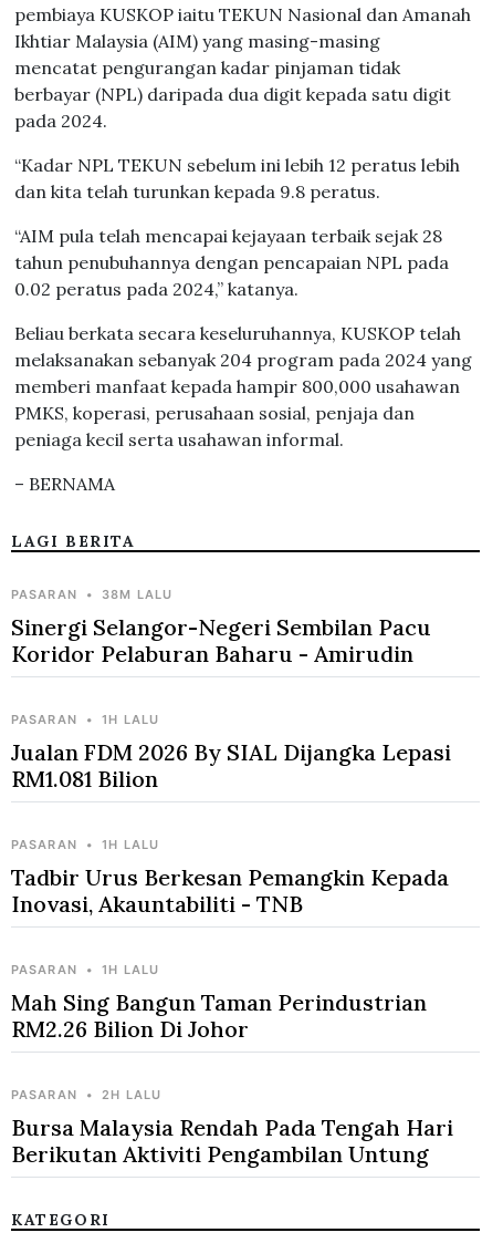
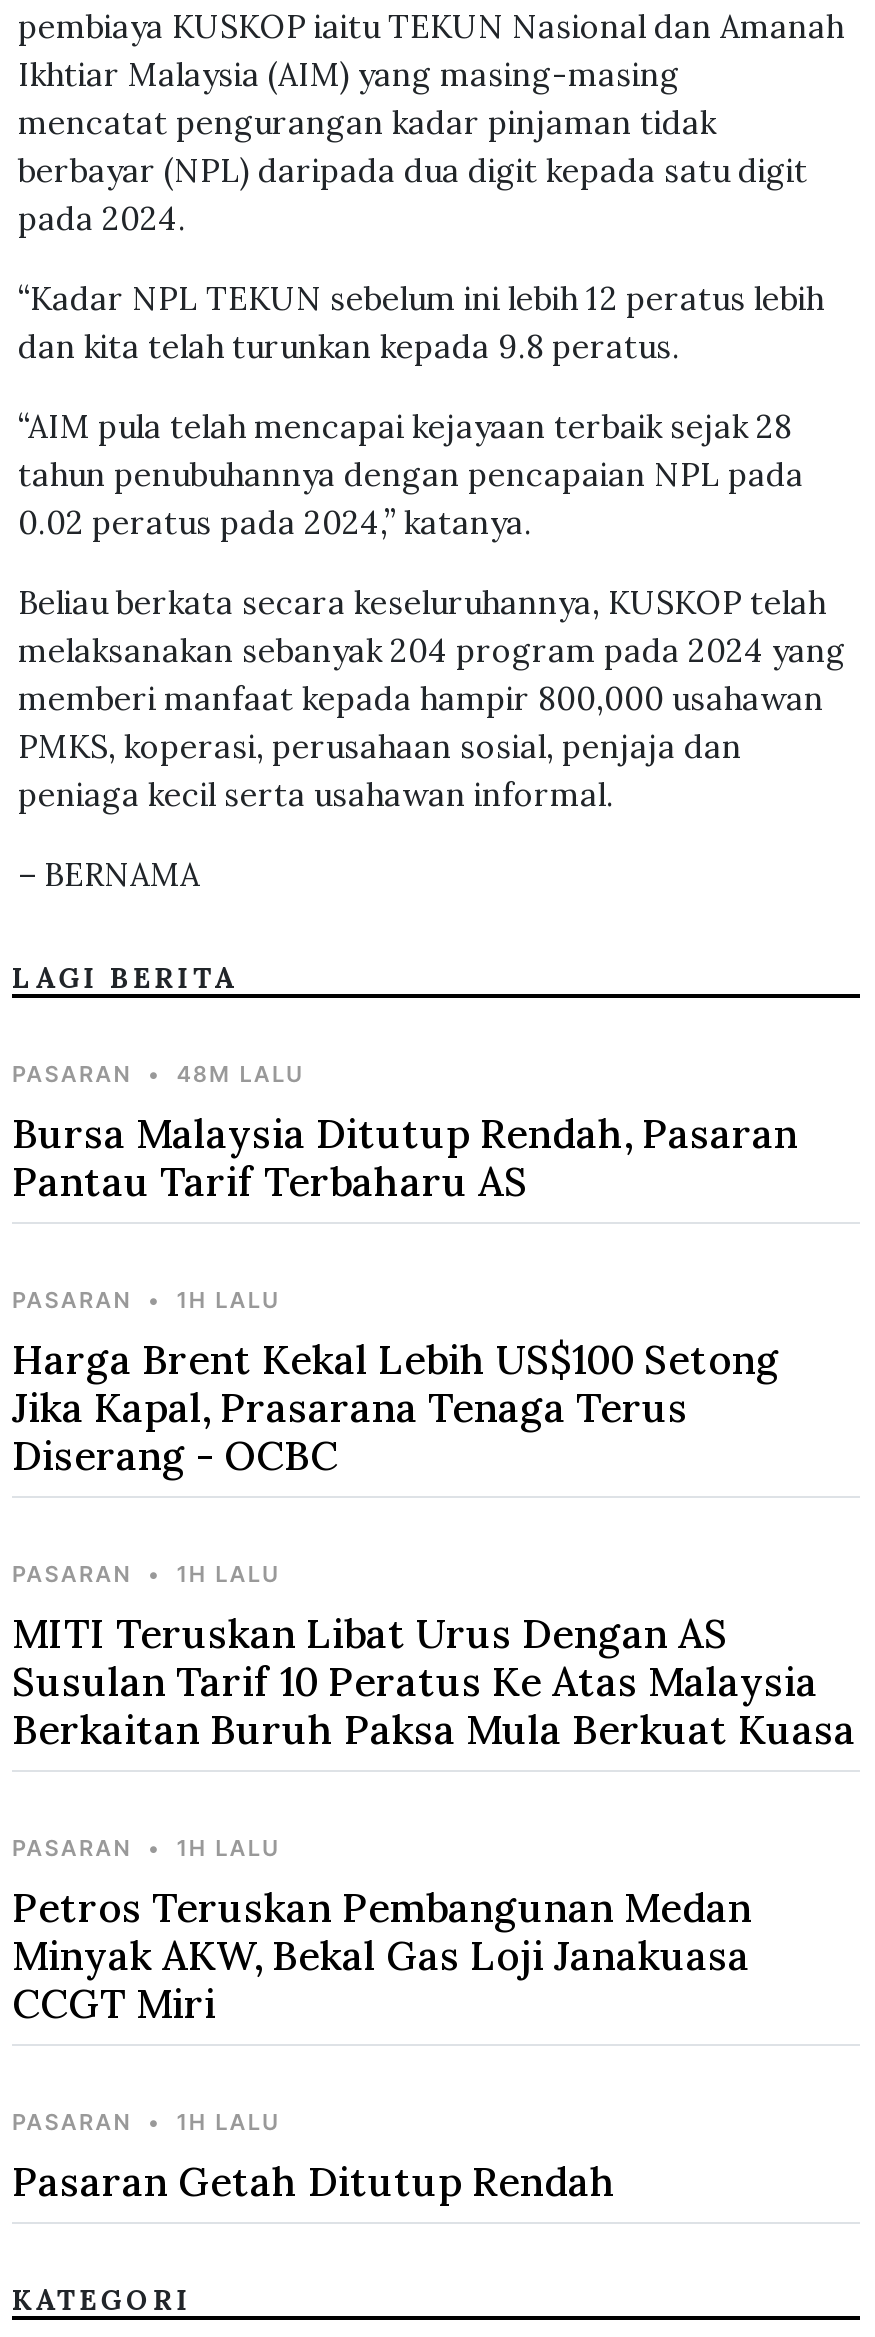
- PASARAN • 38M LALU
- Sinergi Selangor-Negeri Sembilan Pacu
- Koridor Pelaburan Baharu - Amirudin
+ PASARAN • 48M LALU
+ Bursa Malaysia Ditutup Rendah, Pasaran
+ Pantau Tarif Terbaharu AS

- Jualan FDM 2026 By SIAL Dijangka Lepasi
- RM1.081 Bilion
+ Harga Brent Kekal Lebih US$100 Setong
+ Jika Kapal, Prasarana Tenaga Terus
+ Diserang - OCBC

- Tadbir Urus Berkesan Pemangkin Kepada
- Inovasi, Akauntabiliti - TNB
+ MITI Teruskan Libat Urus Dengan AS
+ Susulan Tarif 10 Peratus Ke Atas Malaysia
+ Berkaitan Buruh Paksa Mula Berkuat Kuasa

- Mah Sing Bangun Taman Perindustrian
- RM2.26 Bilion Di Johor
+ Petros Teruskan Pembangunan Medan
+ Minyak AKW, Bekal Gas Loji Janakuasa
+ CCGT Miri

- PASARAN • 2H LALU
- Bursa Malaysia Rendah Pada Tengah Hari
- Berikutan Aktiviti Pengambilan Untung
+ PASARAN • 1H LALU
+ Pasaran Getah Ditutup Rendah
